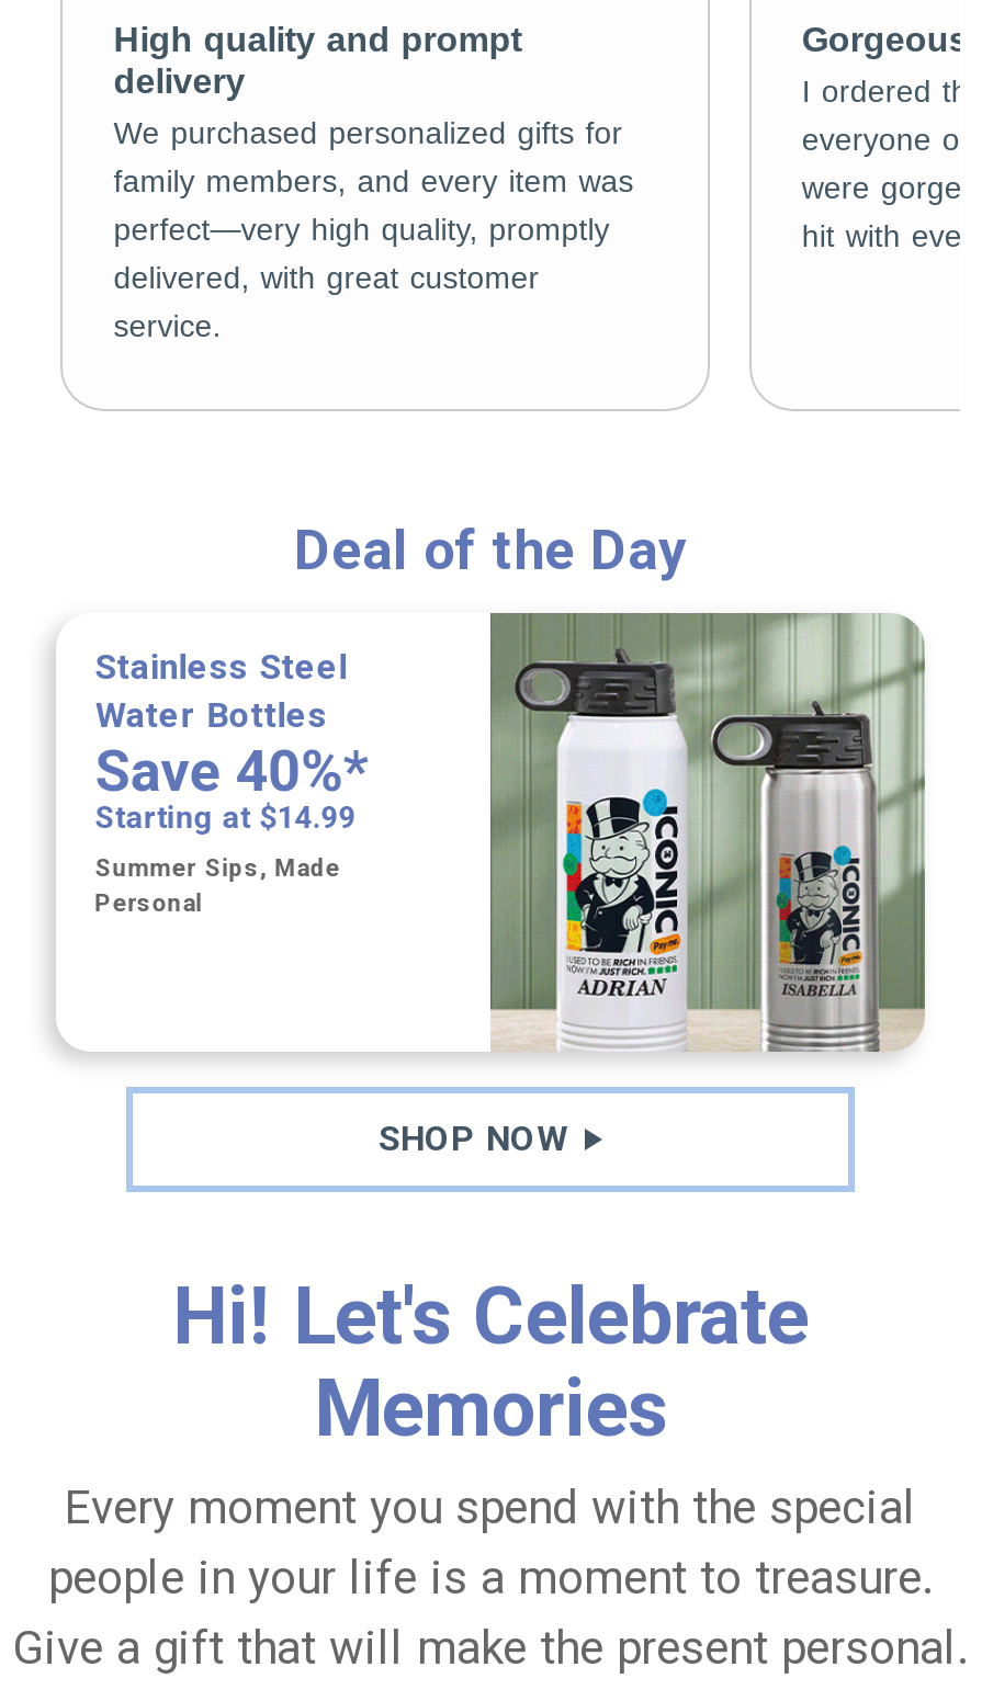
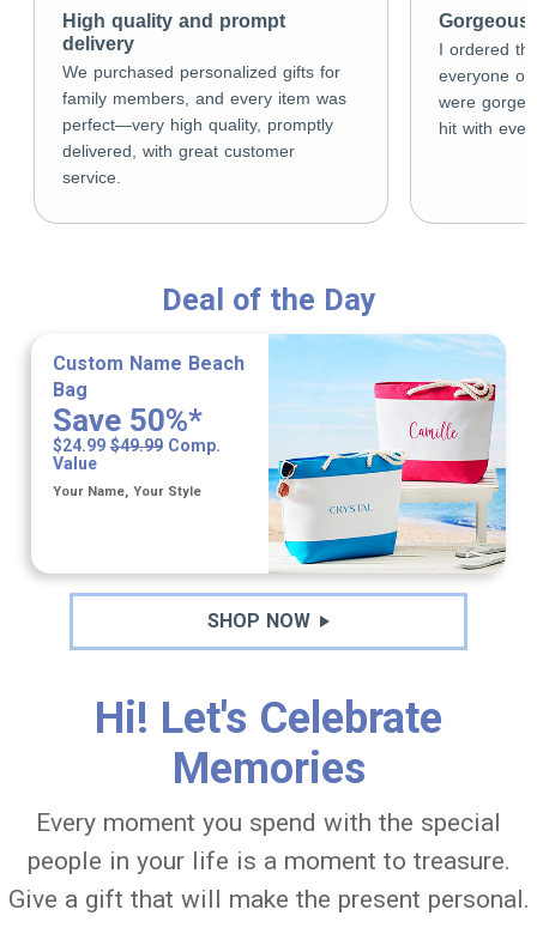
- [image]
+ [image]

- Stainless Steel
- Water Bottles
- Save 40%*
- Starting at $14.99
+ Custom Name Beach
+ Bag
+ Save 50%*
+ $24.99 $49.99 Comp.
+ Value

- Summer Sips, Made
- Personal
+ Your Name, Your Style
